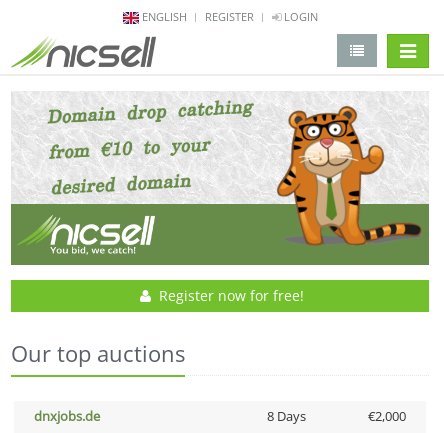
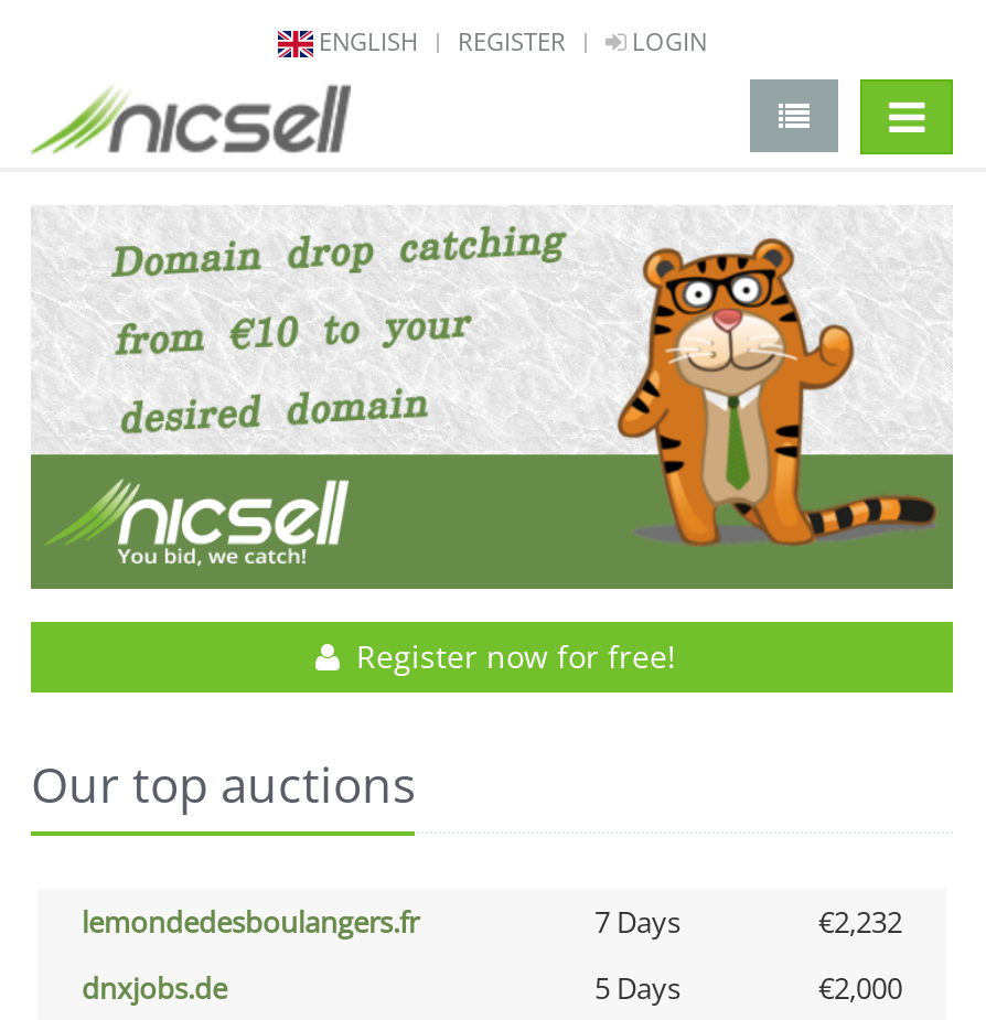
+ lemondedesboulangers.fr
+ 7 Days
+ €2,232

- 8 Days
+ 5 Days
